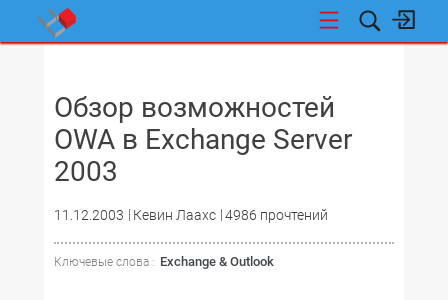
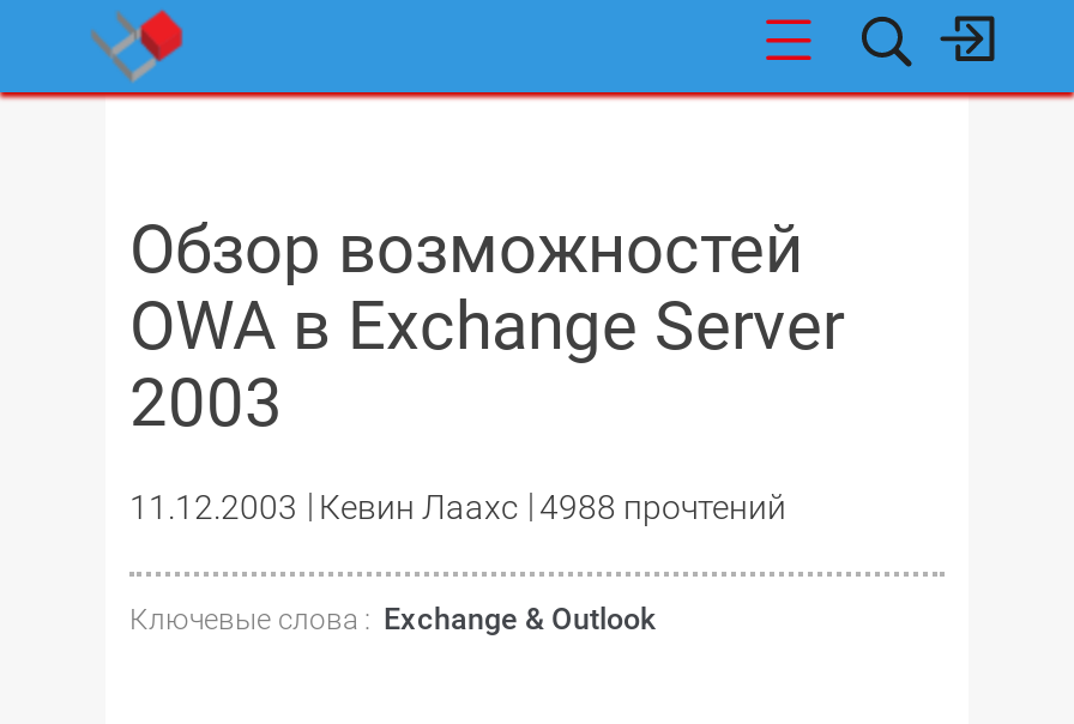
- 11.12.2003 Кевин Лаахс 4986 прочтений
+ 11.12.2003 Кевин Лаахс 4988 прочтений
